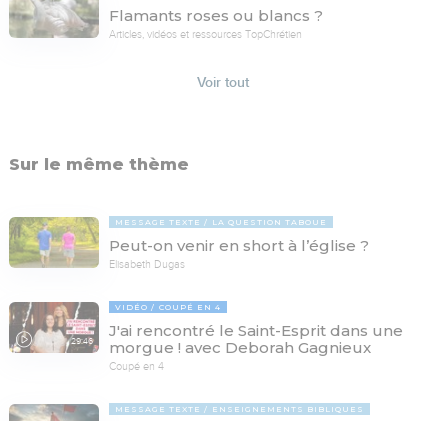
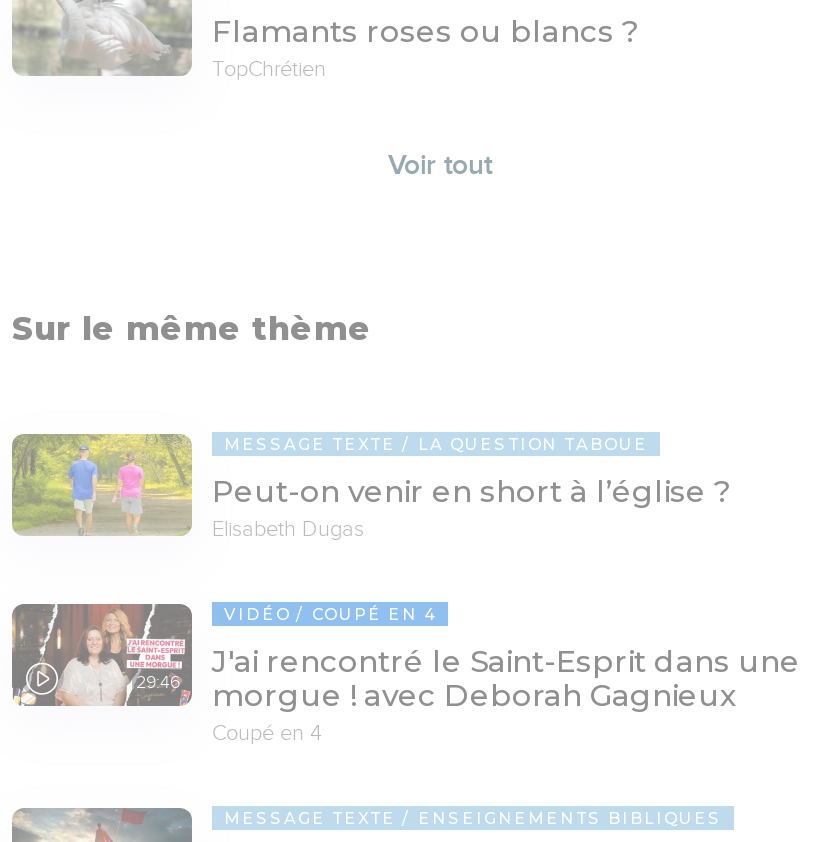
- Articles, vidéos et ressources TopChrétien
+ TopChrétien
